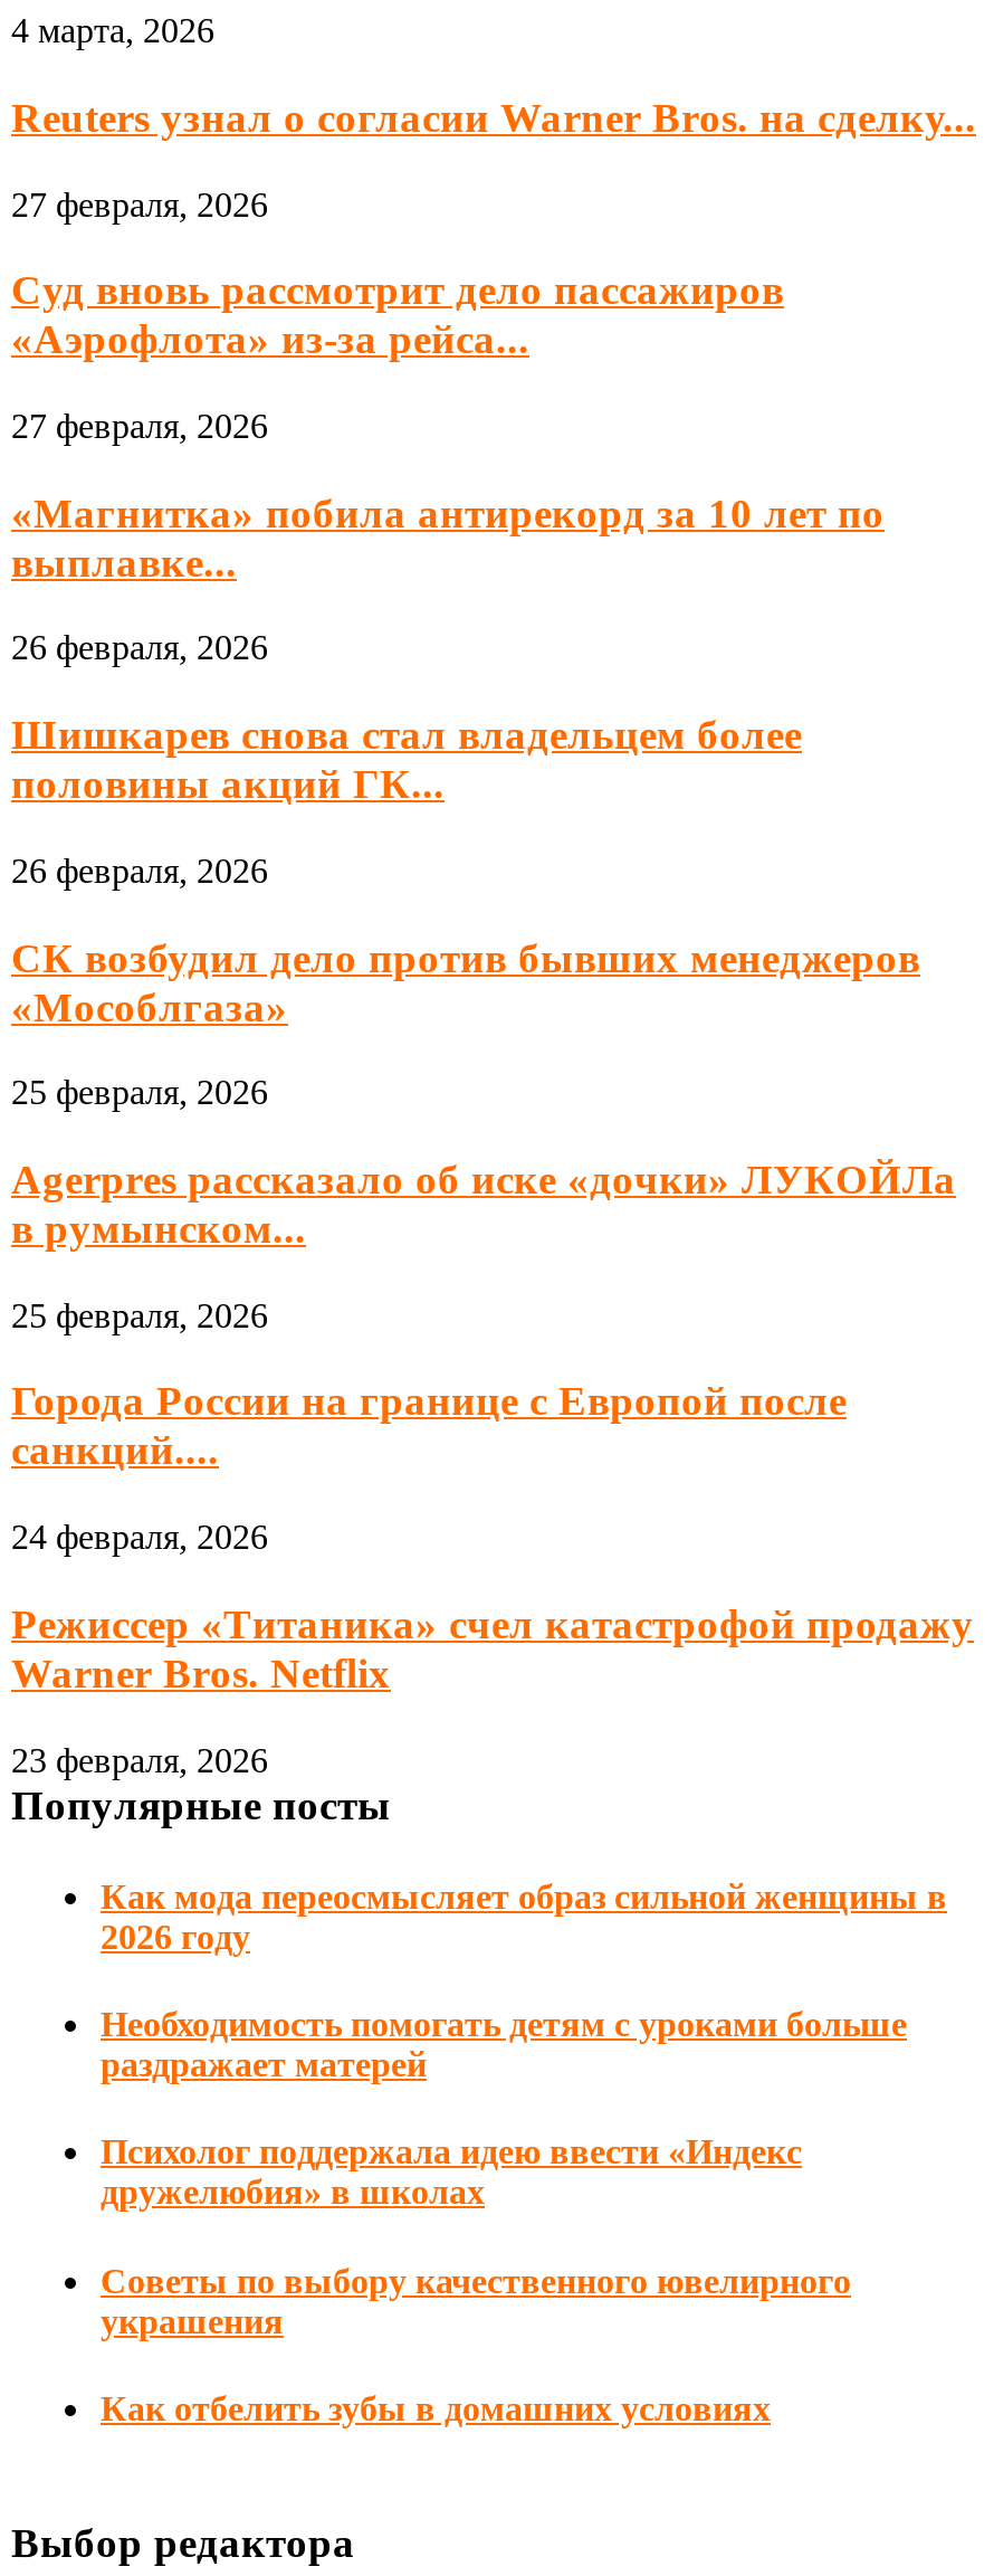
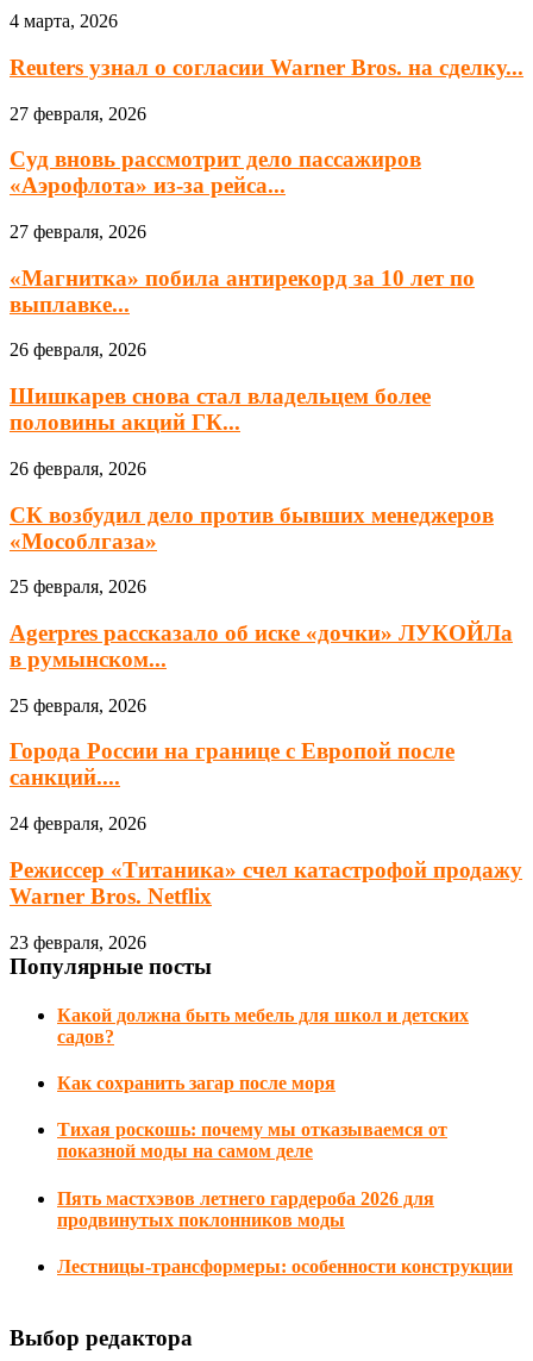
- Как мода переосмысляет образ сильной женщины в
- 2026 году
+ Какой должна быть мебель для школ и детских
+ садов?

- Необходимость помогать детям с уроками больше
- раздражает матерей
+ Как сохранить загар после моря

- Психолог поддержала идею ввести «Индекс
- дружелюбия» в школах
+ Тихая роскошь: почему мы отказываемся от
+ показной моды на самом деле

- Советы по выбору качественного ювелирного
- украшения
+ Пять мастхэвов летнего гардероба 2026 для
+ продвинутых поклонников моды

- Как отбелить зубы в домашних условиях
+ Лестницы-трансформеры: особенности конструкции
